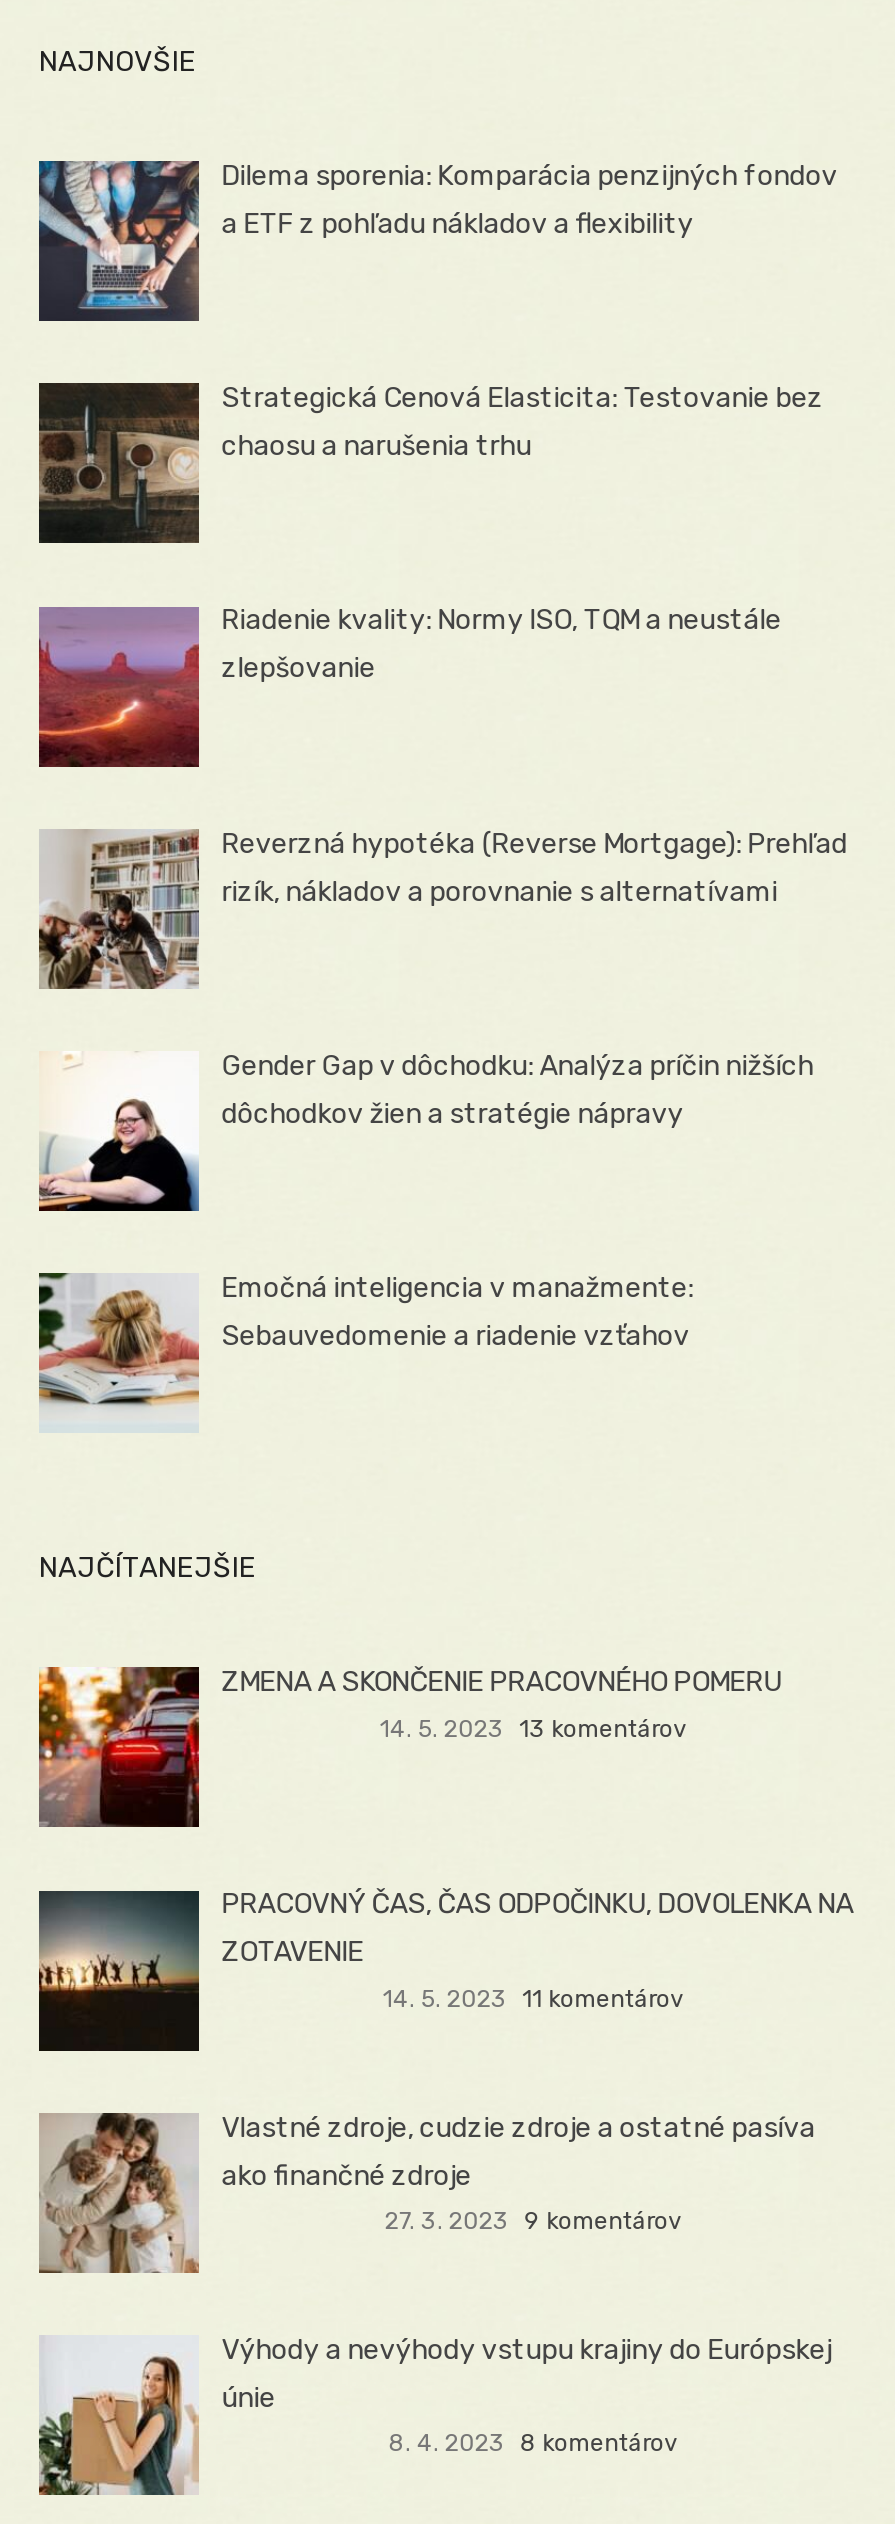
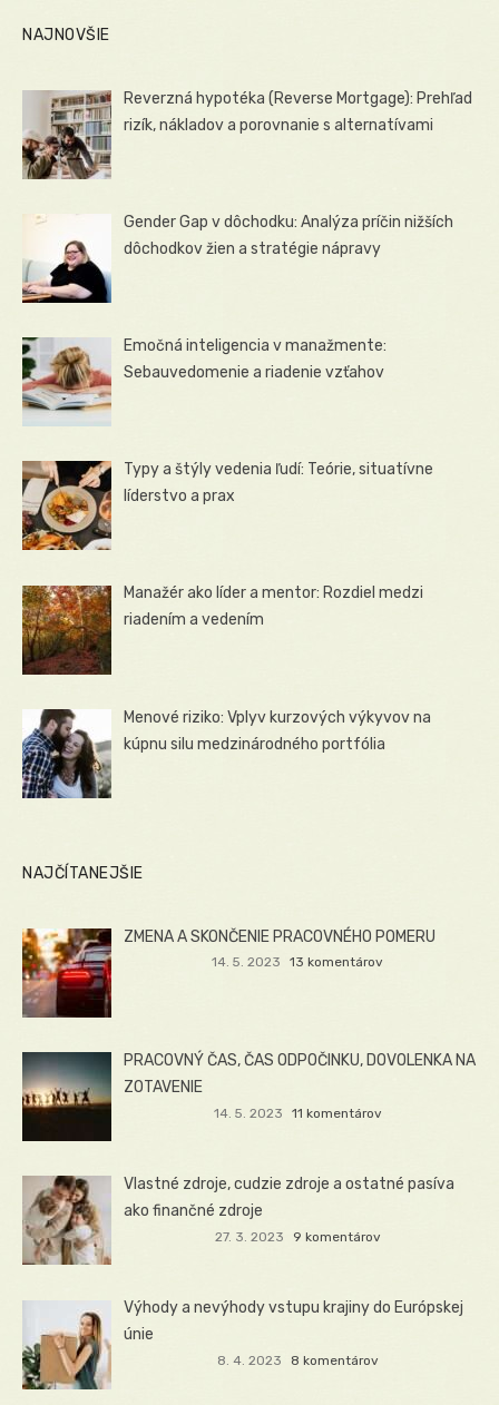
- [image]
- Dilema sporenia: Komparácia penzijných fondov
- a ETF z pohľadu nákladov a flexibility

- [image]
- Strategická Cenová Elasticita: Testovanie bez
- chaosu a narušenia trhu

- [image]
- Riadenie kvality: Normy ISO, TQM a neustále
- zlepšovanie

moved up: [image] | Reverzná hypotéka (Reverse Mortgage): Prehľad | rizík, nákladov a porovnanie s alternatívami | Gender Gap v dôchodku: Analýza príčin nižších | dôchodkov žien a stratégie nápravy | Emočná inteligencia v manažmente: | Sebauvedomenie a riadenie vzťahov

+ [image]
+ Typy a štýly vedenia ľudí: Teórie, situatívne
+ líderstvo a prax

+ [image]
+ Manažér ako líder a mentor: Rozdiel medzi
+ riadením a vedením

+ [image]
+ Menové riziko: Vplyv kurzových výkyvov na
+ kúpnu silu medzinárodného portfólia
